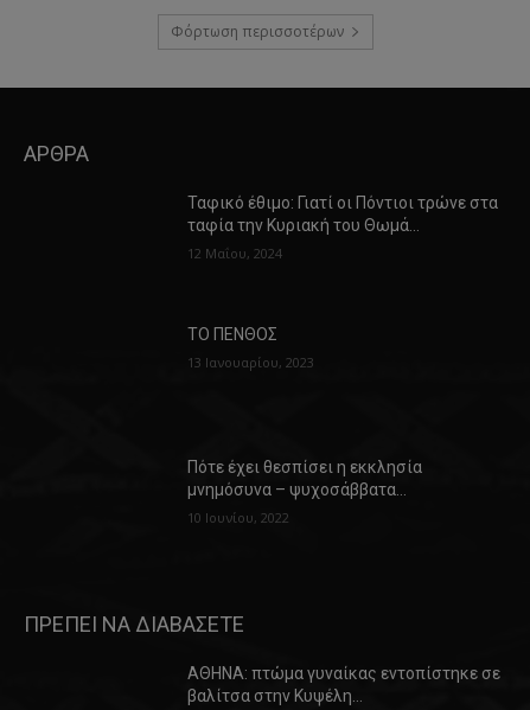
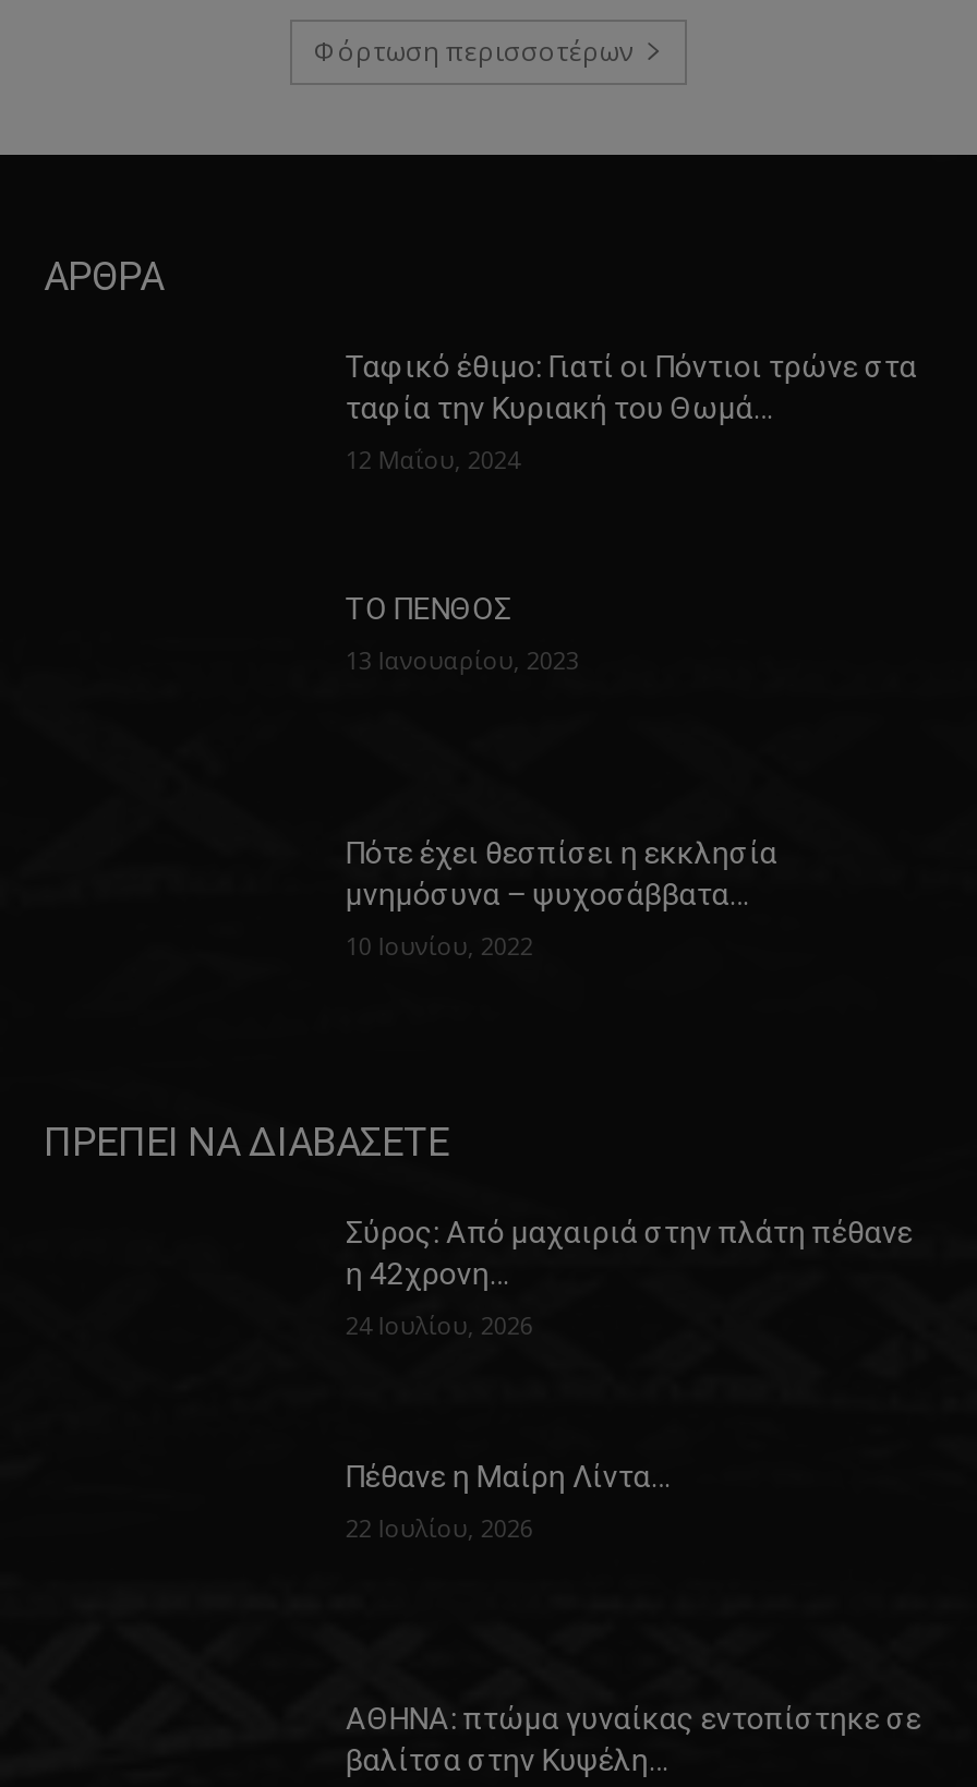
+ Σύρος: Από μαχαιριά στην πλάτη πέθανε
+ η 42χρονη…
+ 24 Ιουλίου, 2026

+ Πέθανε η Μαίρη Λίντα…
+ 22 Ιουλίου, 2026
